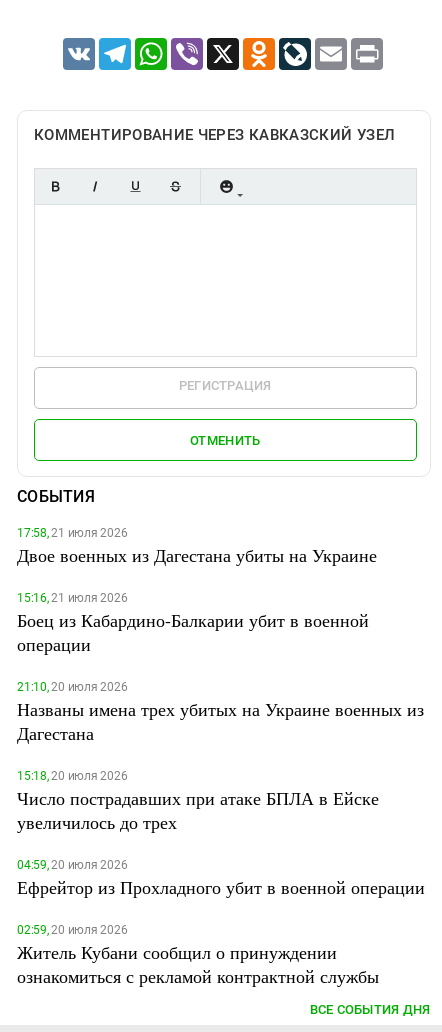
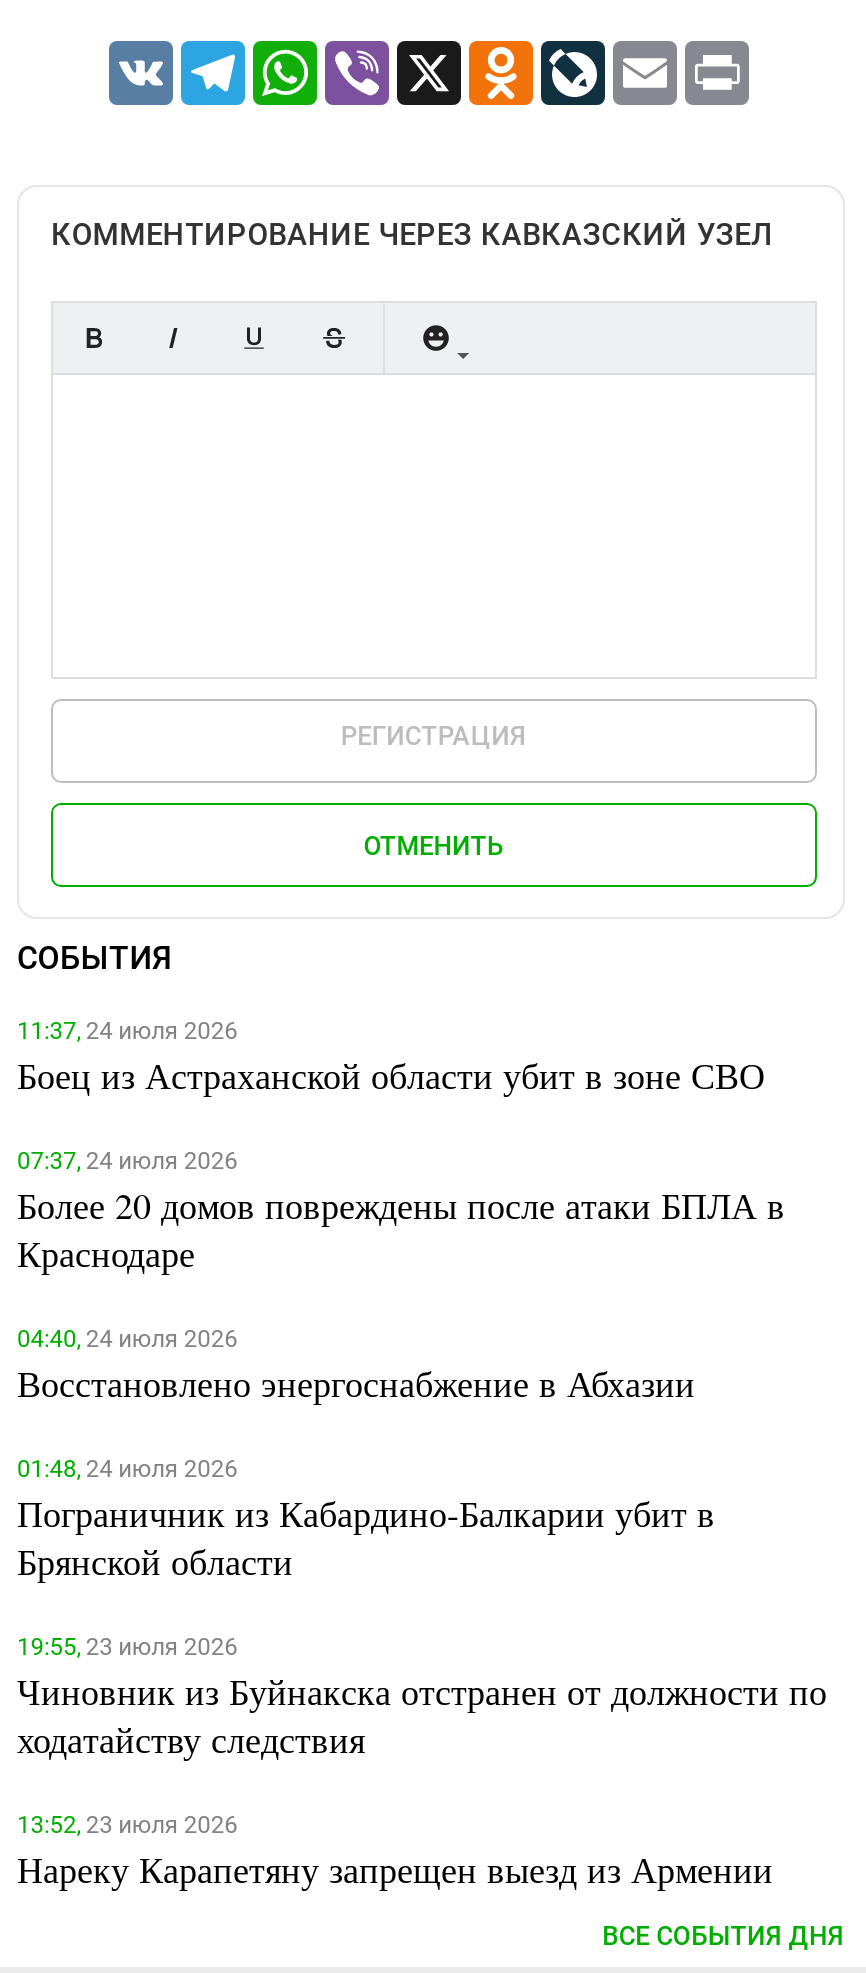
- 17:58, 21 июля 2026
- Двое военных из Дагестана убиты на Украине
+ 11:37, 24 июля 2026
+ Боец из Астраханской области убит в зоне СВО

- 15:16, 21 июля 2026
- Боец из Кабардино-Балкарии убит в военной
- операции
+ 07:37, 24 июля 2026
+ Более 20 домов повреждены после атаки БПЛА в
+ Краснодаре

- 21:10, 20 июля 2026
- Названы имена трех убитых на Украине военных из
- Дагестана
+ 04:40, 24 июля 2026
+ Восстановлено энергоснабжение в Абхазии

- 15:18, 20 июля 2026
- Число пострадавших при атаке БПЛА в Ейске
- увеличилось до трех
+ 01:48, 24 июля 2026
+ Пограничник из Кабардино-Балкарии убит в
+ Брянской области

- 04:59, 20 июля 2026
- Ефрейтор из Прохладного убит в военной операции
+ 19:55, 23 июля 2026
+ Чиновник из Буйнакска отстранен от должности по
+ ходатайству следствия

- 02:59, 20 июля 2026
- Житель Кубани сообщил о принуждении
- ознакомиться с рекламой контрактной службы
+ 13:52, 23 июля 2026
+ Нареку Карапетяну запрещен выезд из Армении
